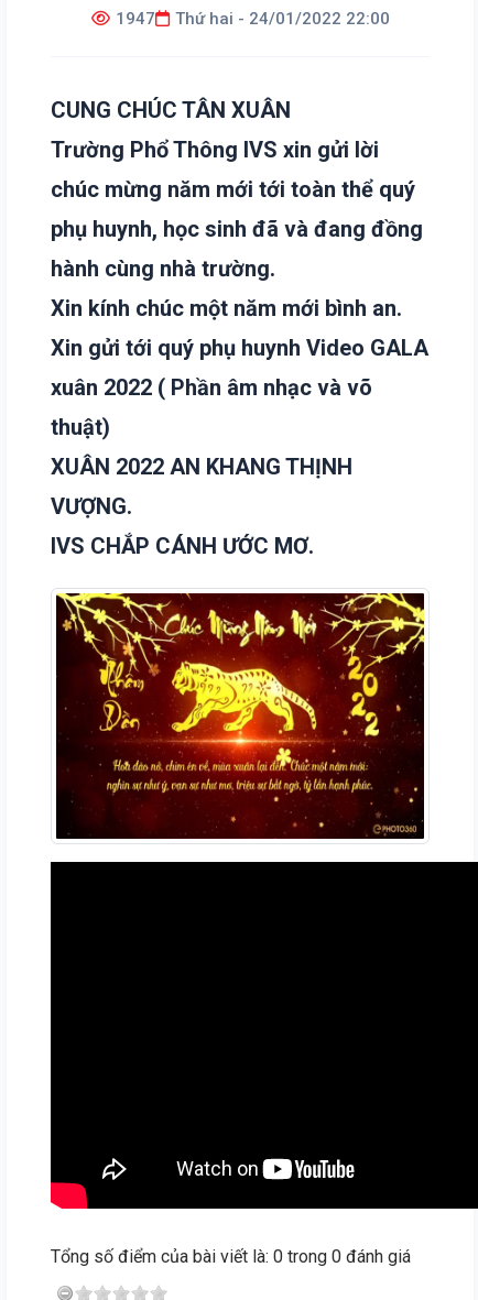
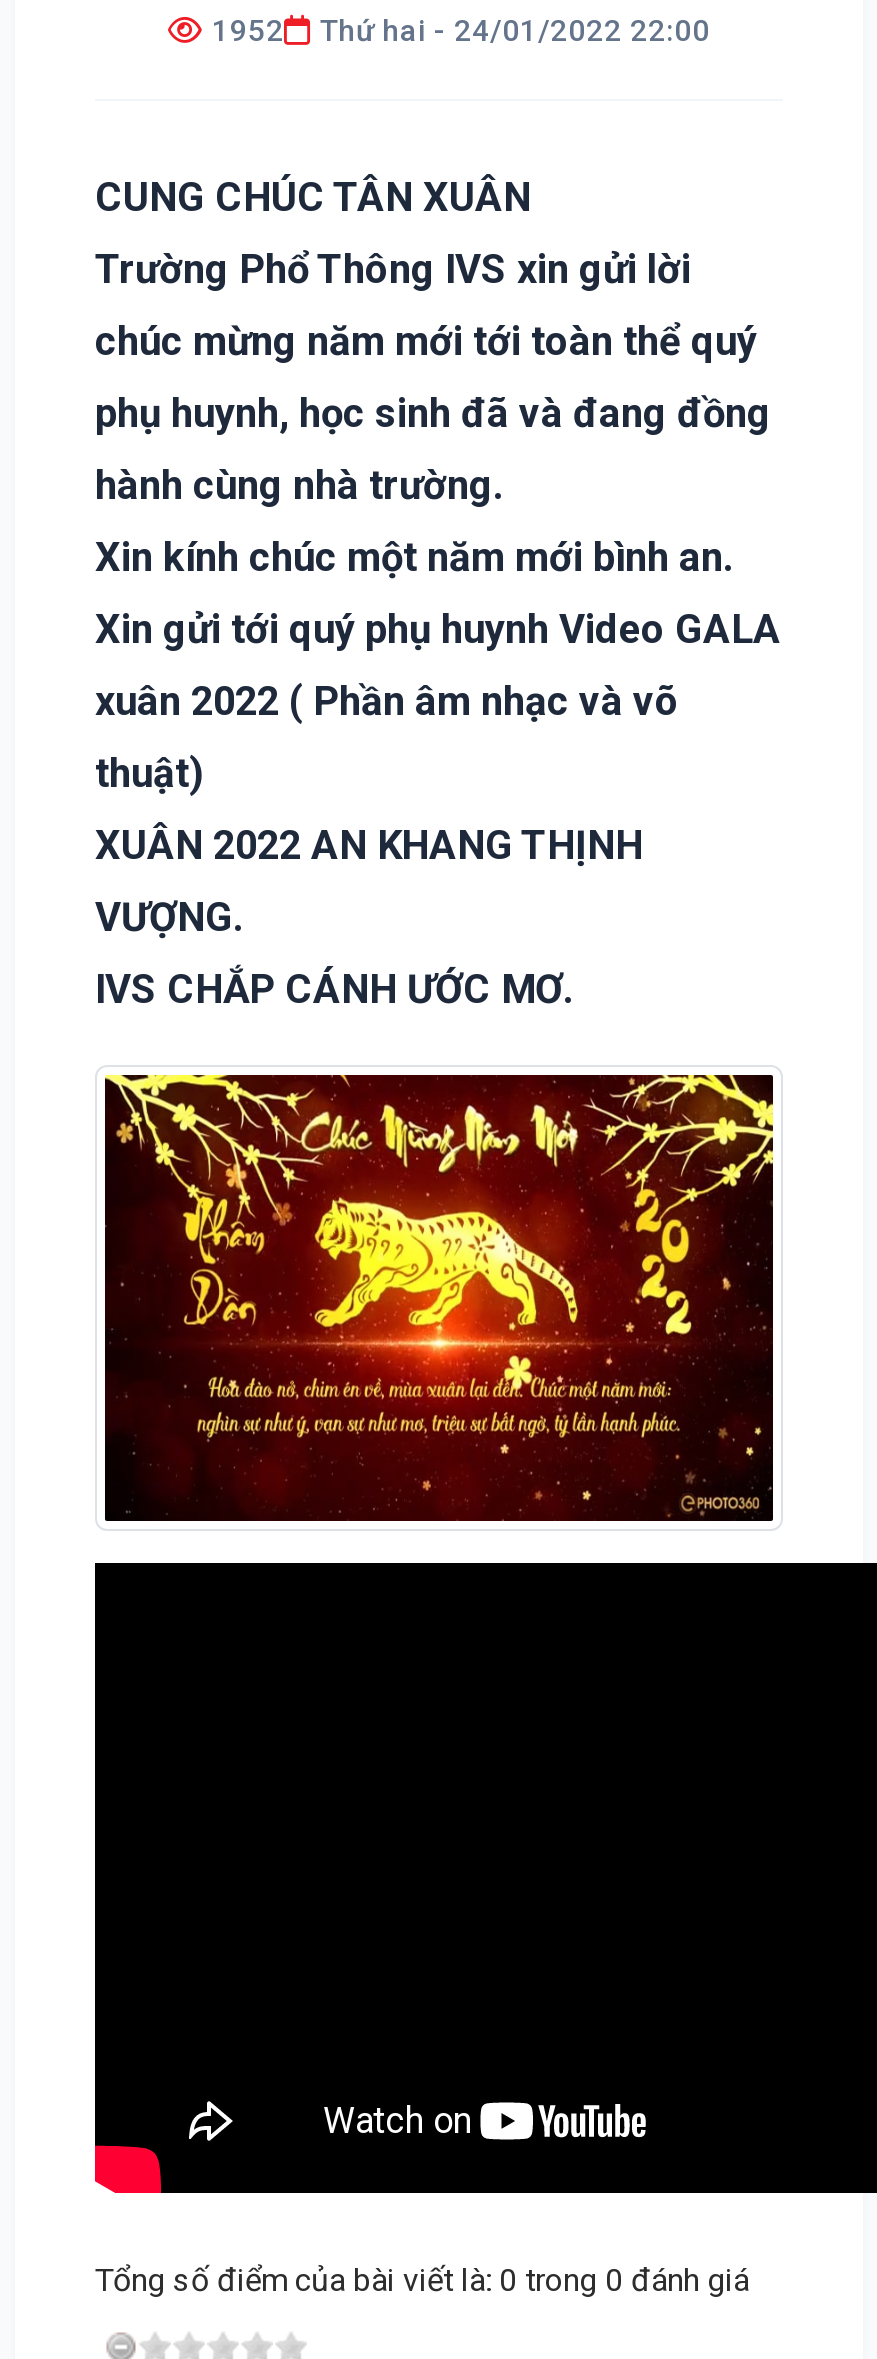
- 1947 Thứ hai - 24/01/2022 22:00
+ 1952 Thứ hai - 24/01/2022 22:00
